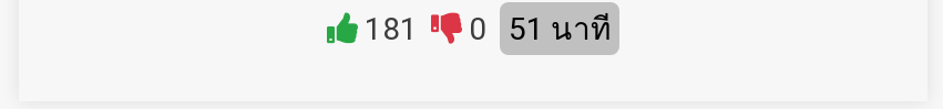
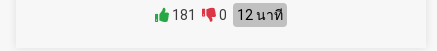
- 181 0 51 นาที
+ 181 0 12 นาที
